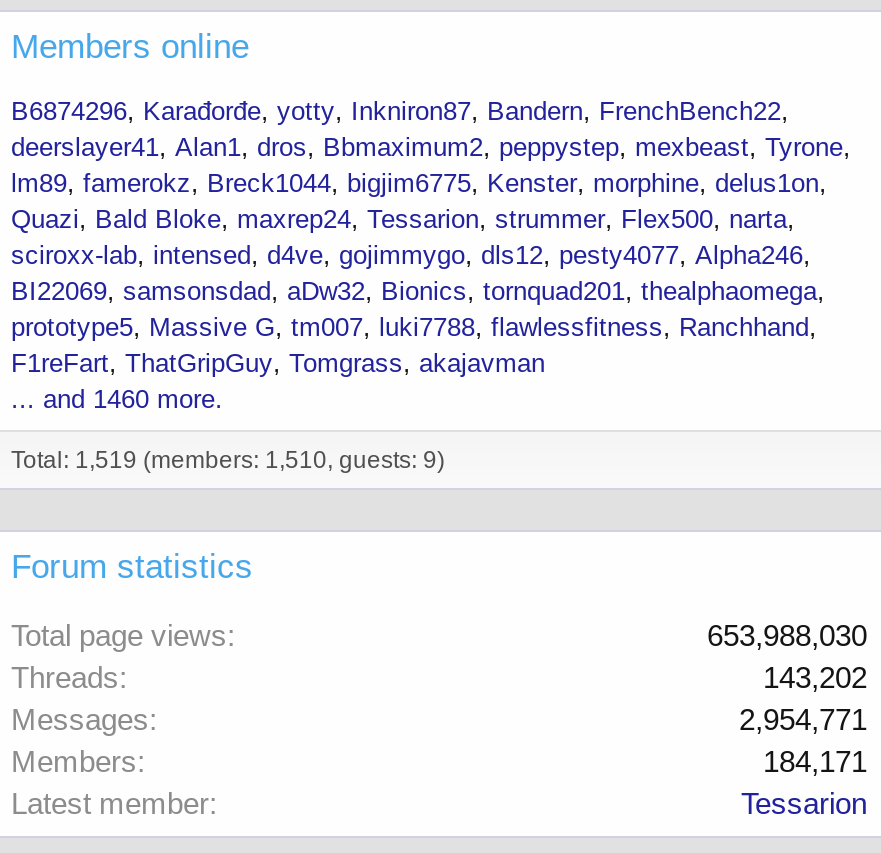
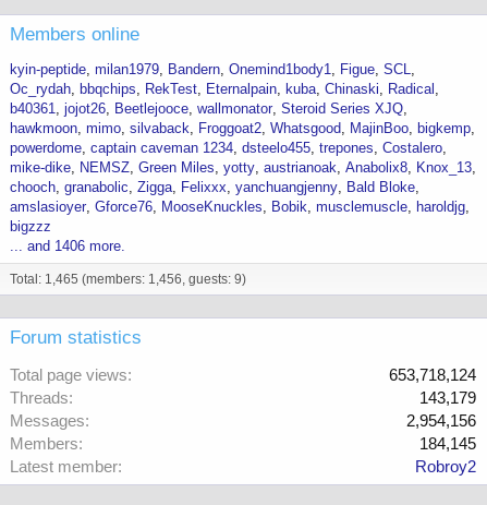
- B6874296 Karađorđe yotty Inkniron87 Bandern FrenchBench22
- deerslayer41 Alan1 dros Bbmaximum2 peppystep mexbeast Tyrone
- lm89 famerokz Breck1044 bigjim6775 Kenster morphine delus1on
- Quazi Bald Bloke maxrep24 Tessarion strummer Flex500 narta
- sciroxx-lab intensed d4ve gojimmygo dls12 pesty4077 Alpha246
- BI22069 samsonsdad aDw32 Bionics tornquad201 thealphaomega
- prototype5 Massive G tm007 luki7788 flawlessfitness Ranchhand
- F1reFart ThatGripGuy Tomgrass akajavman
- ... and 1460 more.
+ kyin-peptide milan1979 Bandern Onemind1body1 Figue SCL
+ Oc_rydah bbqchips RekTest Eternalpain kuba Chinaski Radical
+ b40361 jojot26 Beetlejooce wallmonator Steroid Series XJQ
+ hawkmoon mimo silvaback Froggoat2 Whatsgood MajinBoo bigkemp
+ powerdome captain caveman 1234 dsteelo455 trepones Costalero
+ mike-dike NEMSZ Green Miles yotty austrianoak Anabolix8 Knox_13
+ chooch granabolic Zigga Felixxx yanchuangjenny Bald Bloke
+ amslasioyer Gforce76 MooseKnuckles Bobik musclemuscle haroldjg
+ bigzzz
+ ... and 1406 more.

- Total: 1,519 (members: 1,510, guests: 9)
+ Total: 1,465 (members: 1,456, guests: 9)

- 653,988,030
+ 653,718,124

- 143,202
+ 143,179

- 2,954,771
+ 2,954,156

- 184,171
+ 184,145

- Tessarion
+ Robroy2
